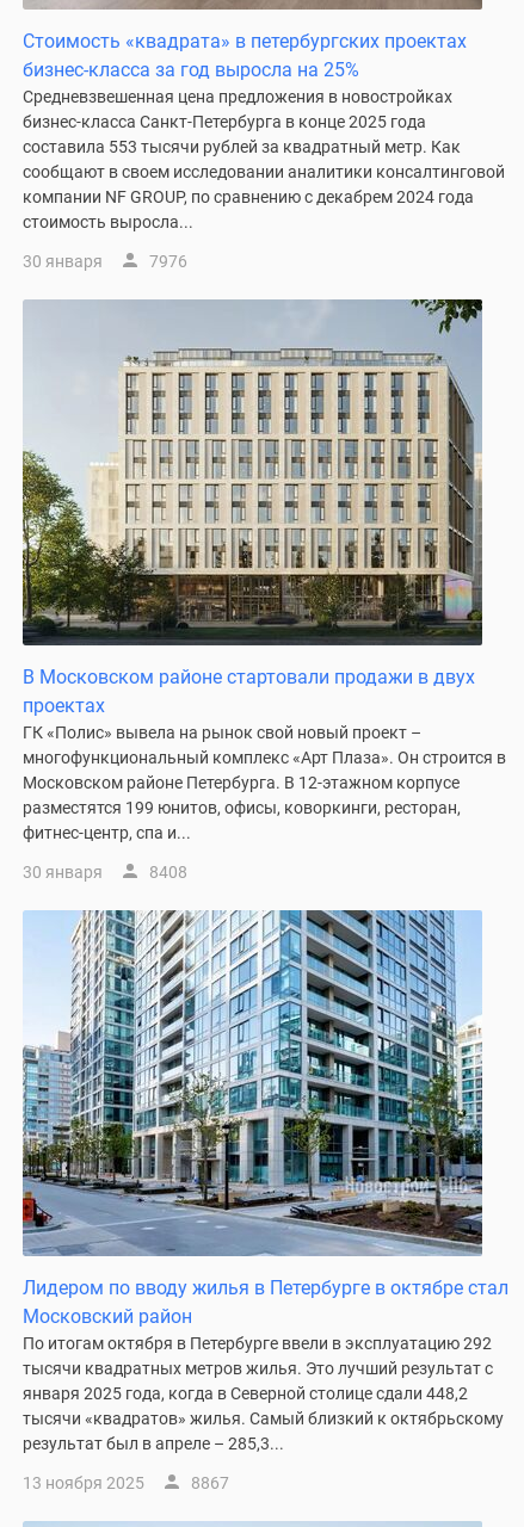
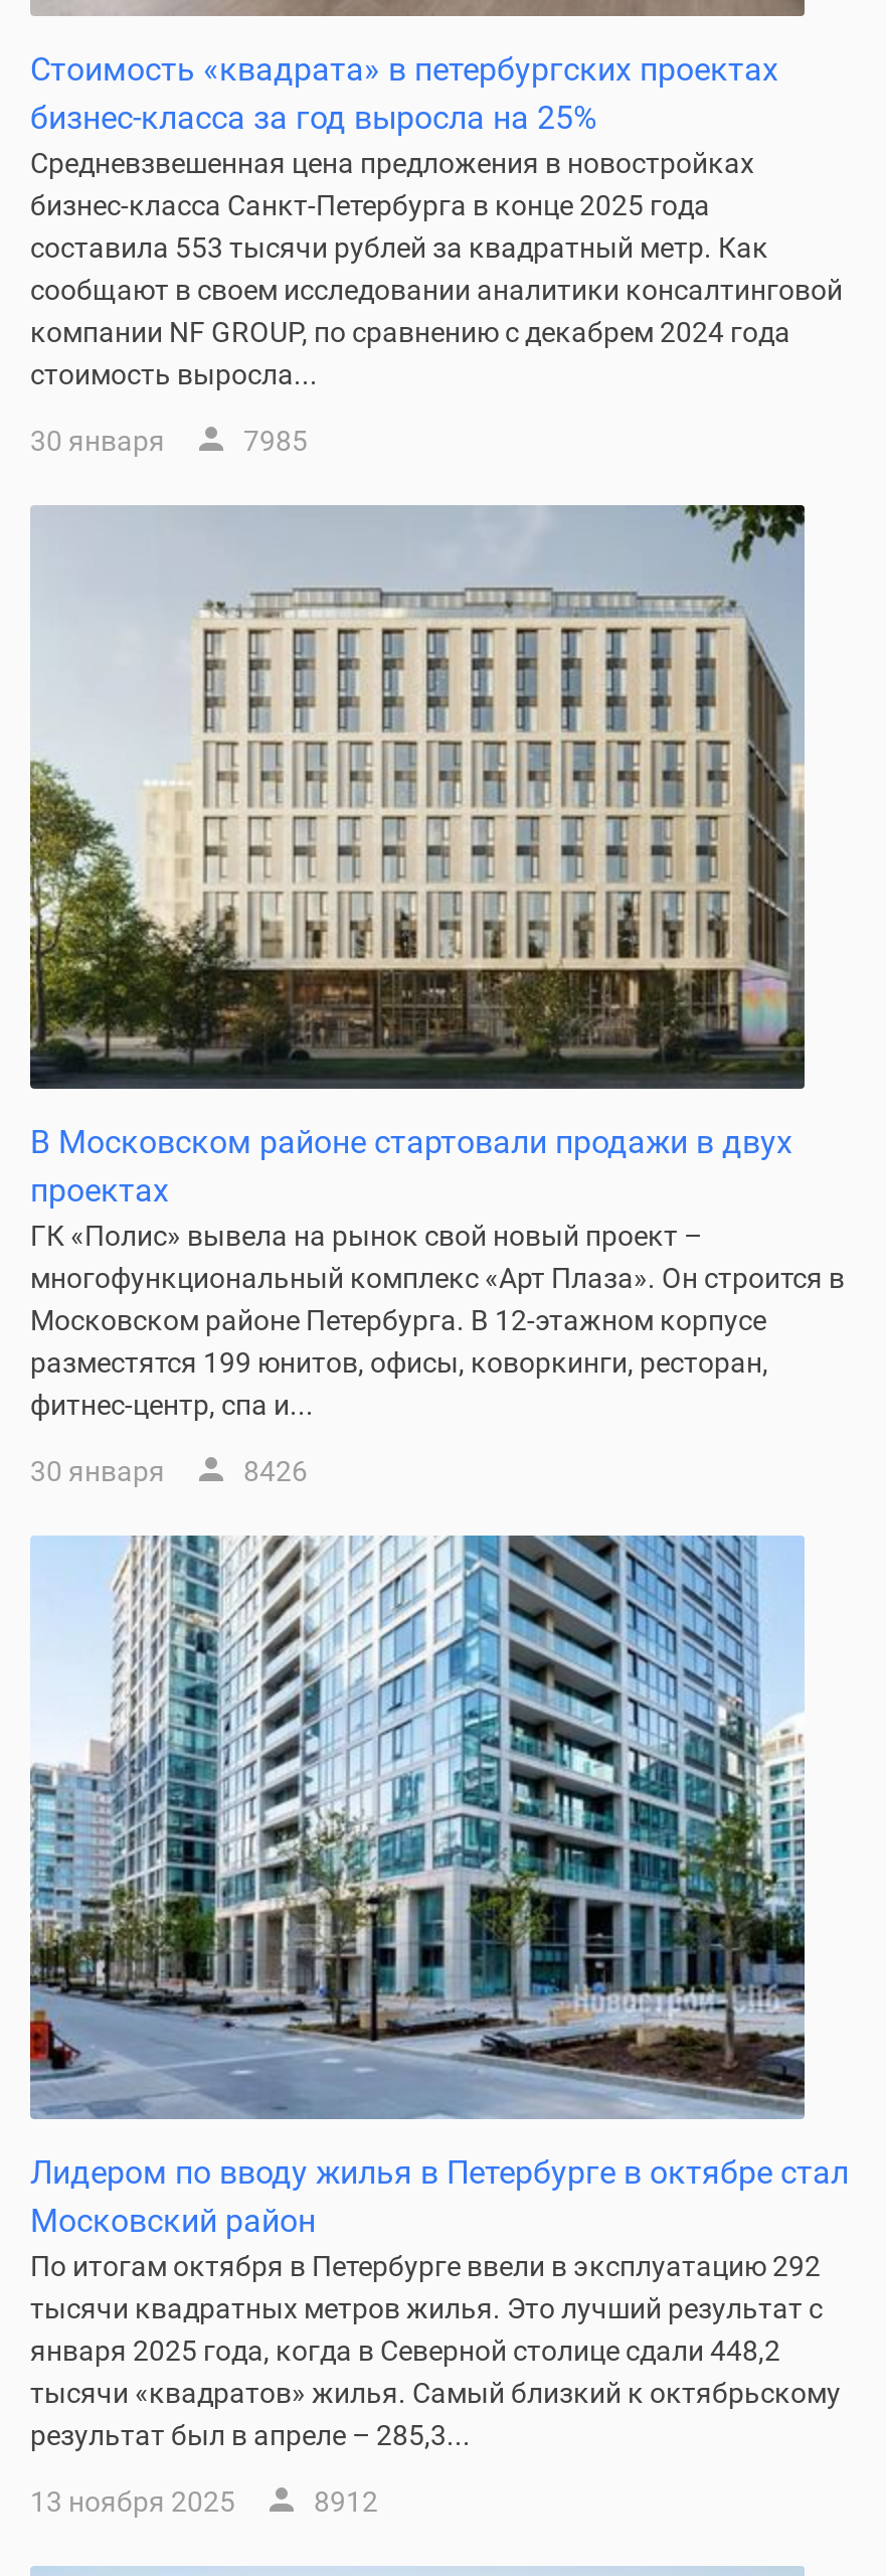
- 7976
+ 7985

- 8408
+ 8426

- 8867
+ 8912
